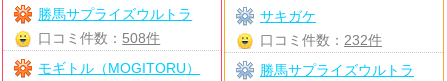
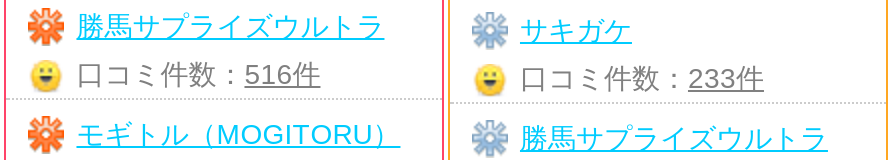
- 口コミ件数：508件
+ 口コミ件数：516件

- 口コミ件数：232件
+ 口コミ件数：233件
